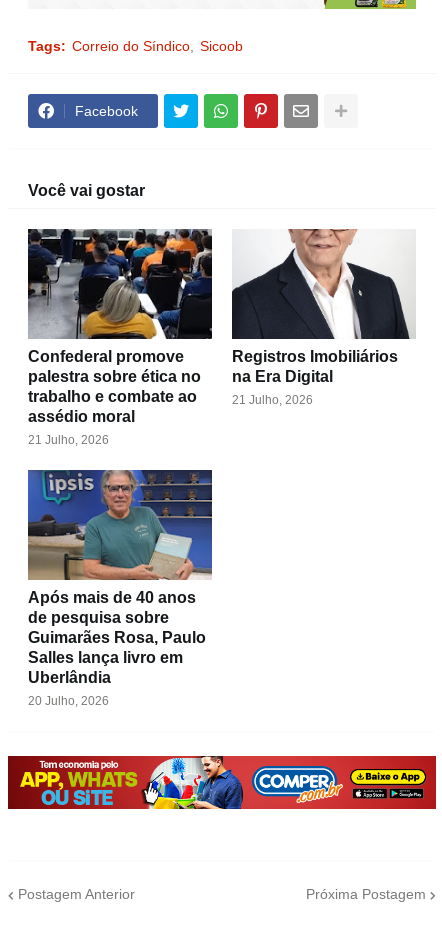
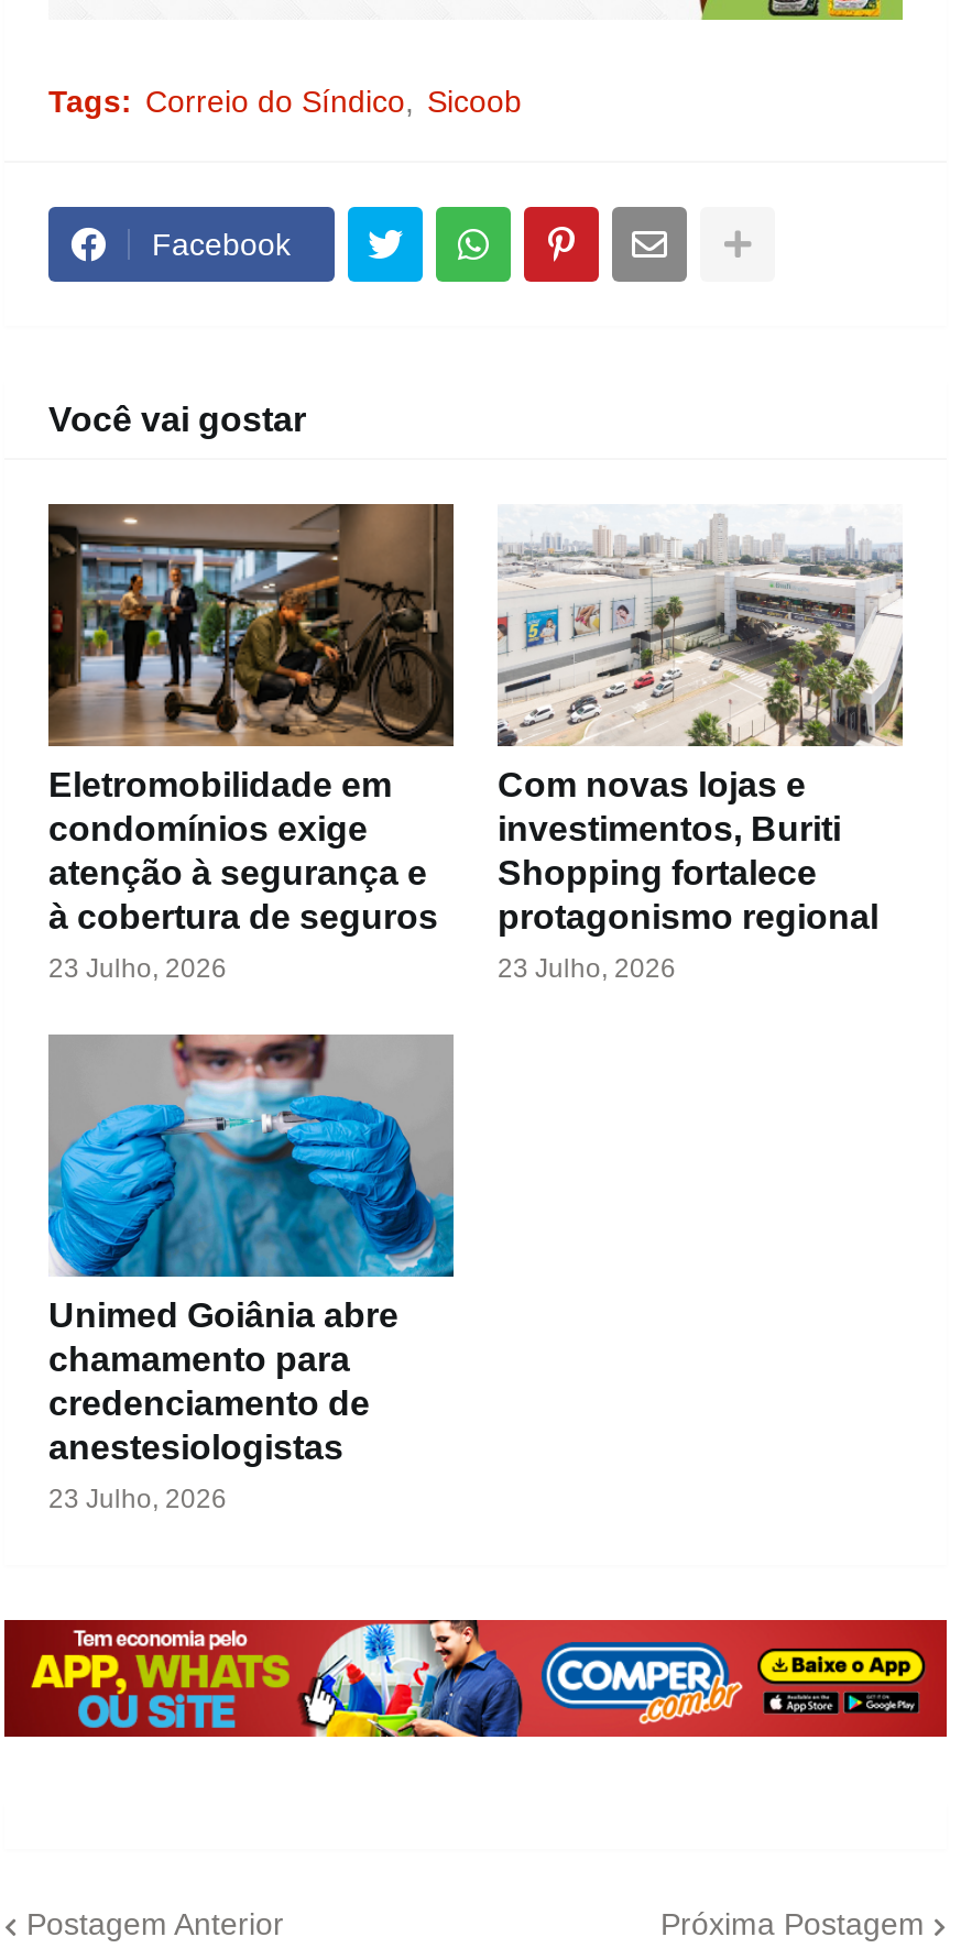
- [image]
- Confederal promove
- palestra sobre ética no
- trabalho e combate ao
- assédio moral
+ [image]
+ Eletromobilidade em
+ condomínios exige
+ atenção à segurança e
+ à cobertura de seguros

- [image]
- Registros Imobiliários
- na Era Digital
+ [image]
+ Com novas lojas e
+ investimentos, Buriti
+ Shopping fortalece
+ protagonismo regional

- 21 Julho, 2026
+ 23 Julho, 2026

- 21 Julho, 2026
+ 23 Julho, 2026

- [image]
- Após mais de 40 anos
- de pesquisa sobre
- Guimarães Rosa, Paulo
- Salles lança livro em
- Uberlândia
+ [image]
+ Unimed Goiânia abre
+ chamamento para
+ credenciamento de
+ anestesiologistas

- 20 Julho, 2026
+ 23 Julho, 2026
